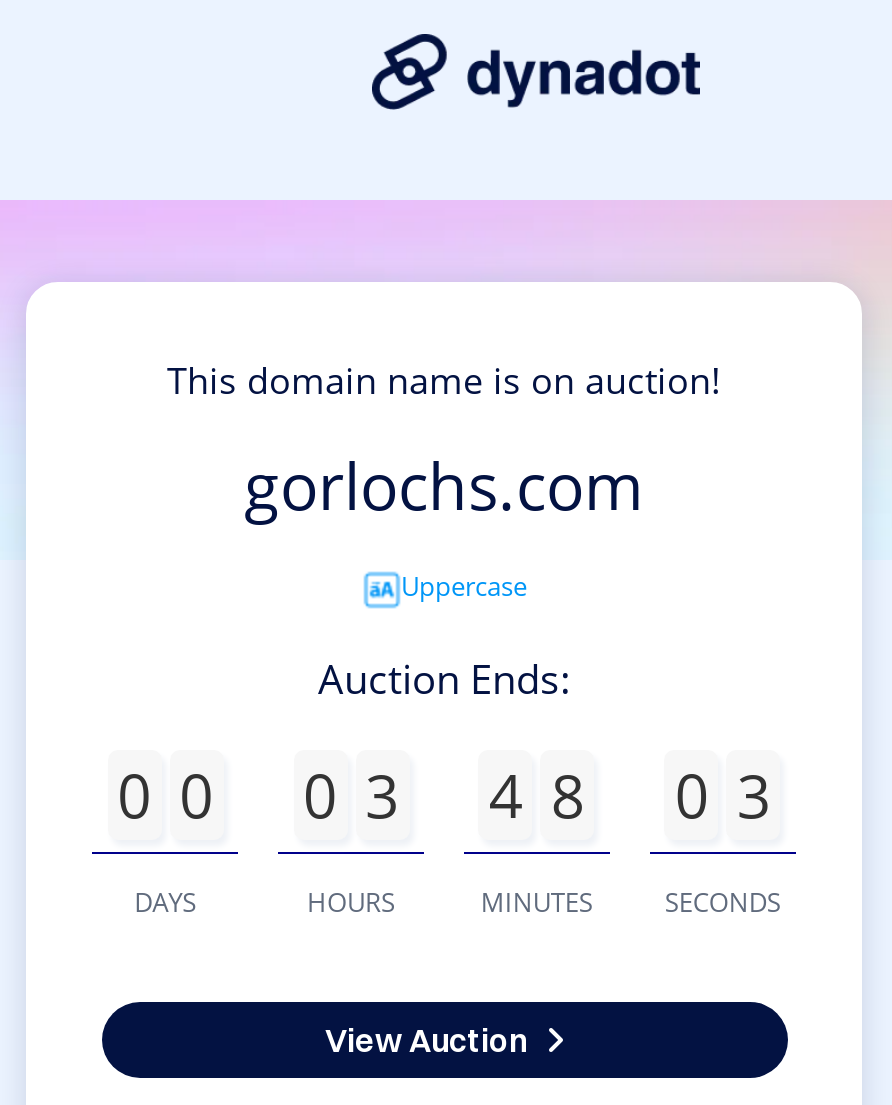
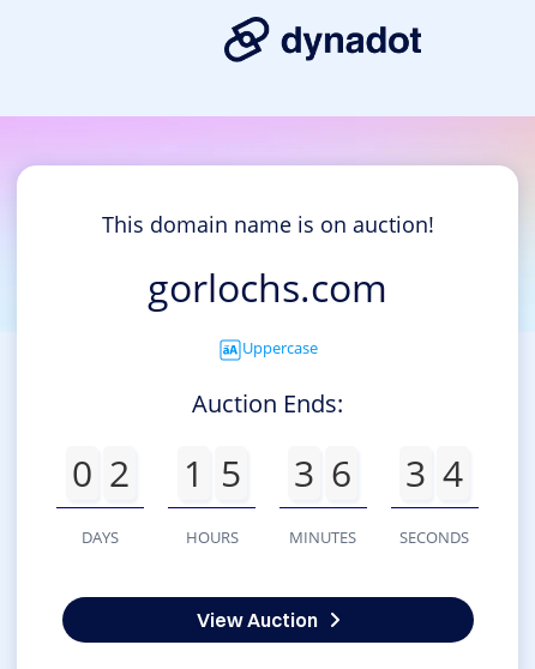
- 0 0
+ 0 2

- 0 3
+ 1 5

- 4 8
+ 3 6

- 0 3
+ 3 4
